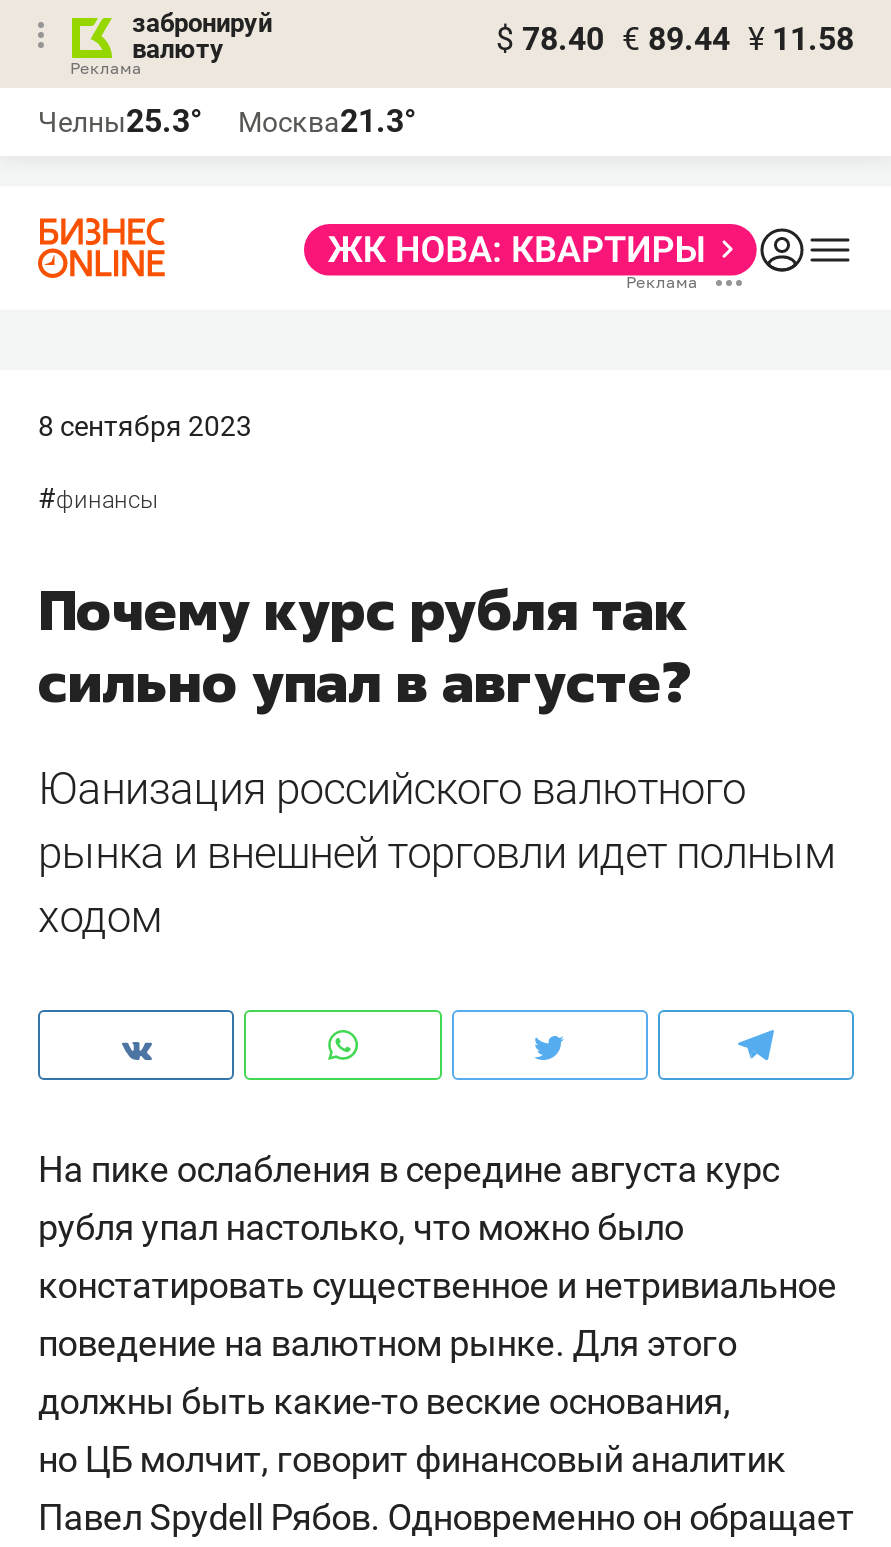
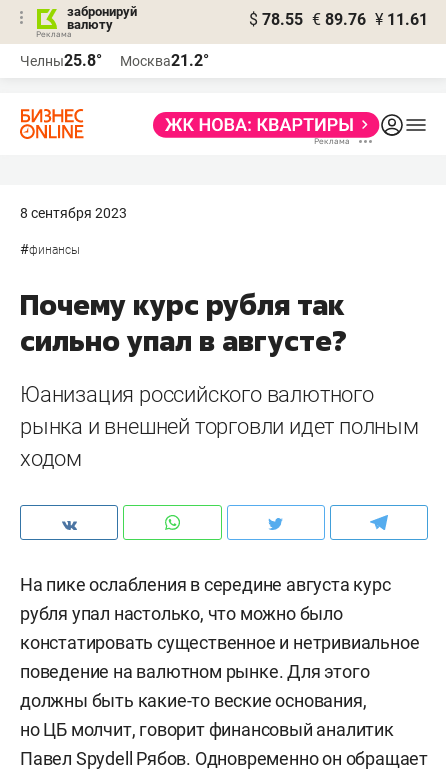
- $ 78.40 € 89.44 ¥ 11.58
+ $ 78.55 € 89.76 ¥ 11.61

- Челны25.3°
+ Челны25.8°

- Москва21.3°
+ Москва21.2°
